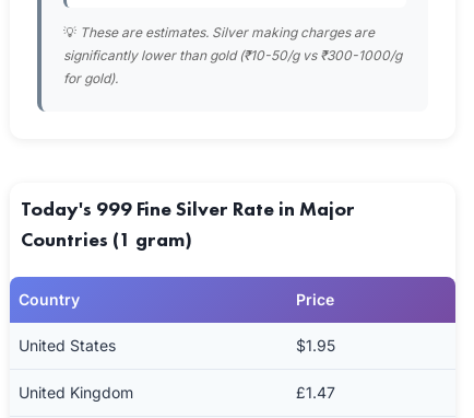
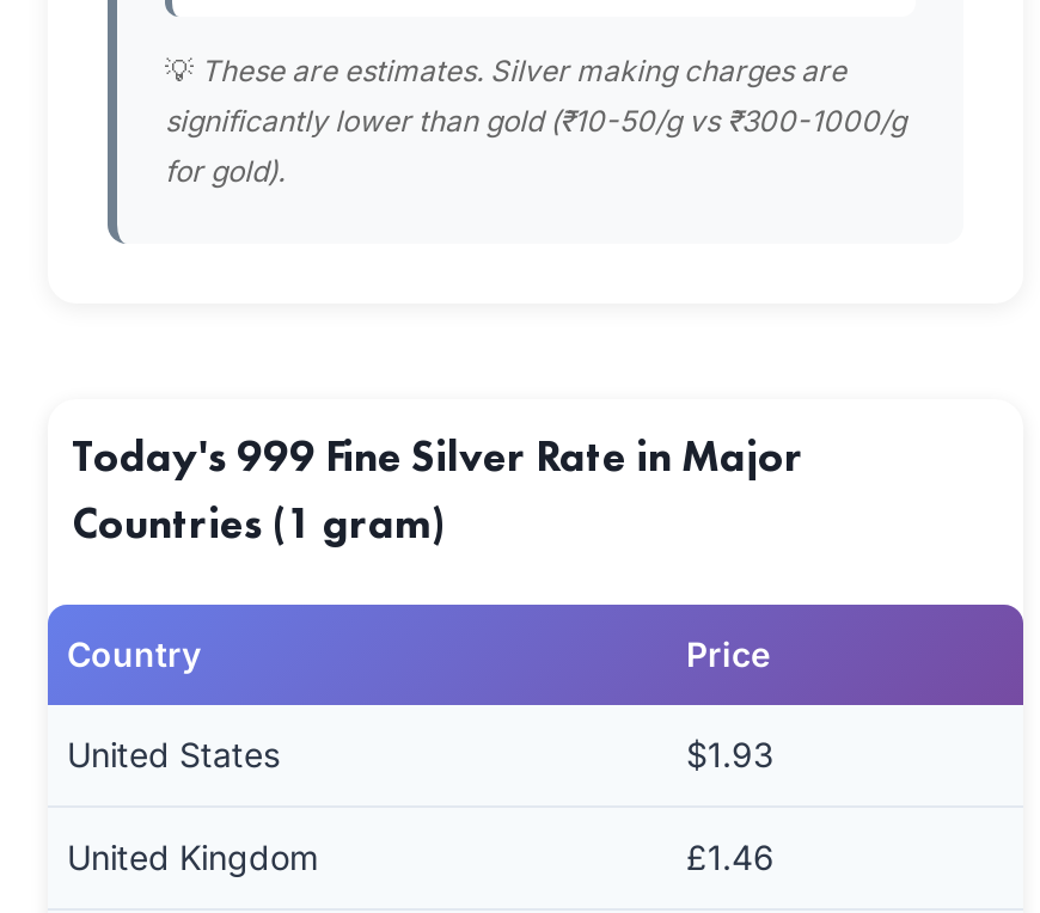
- $1.95
+ $1.93

- £1.47
+ £1.46
